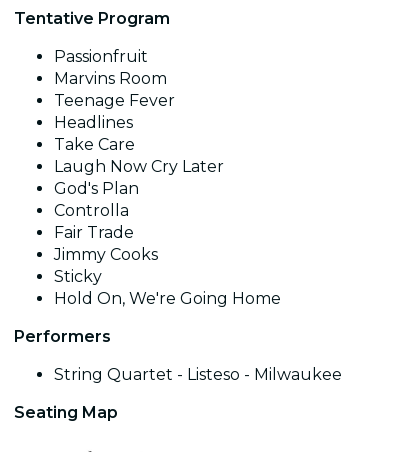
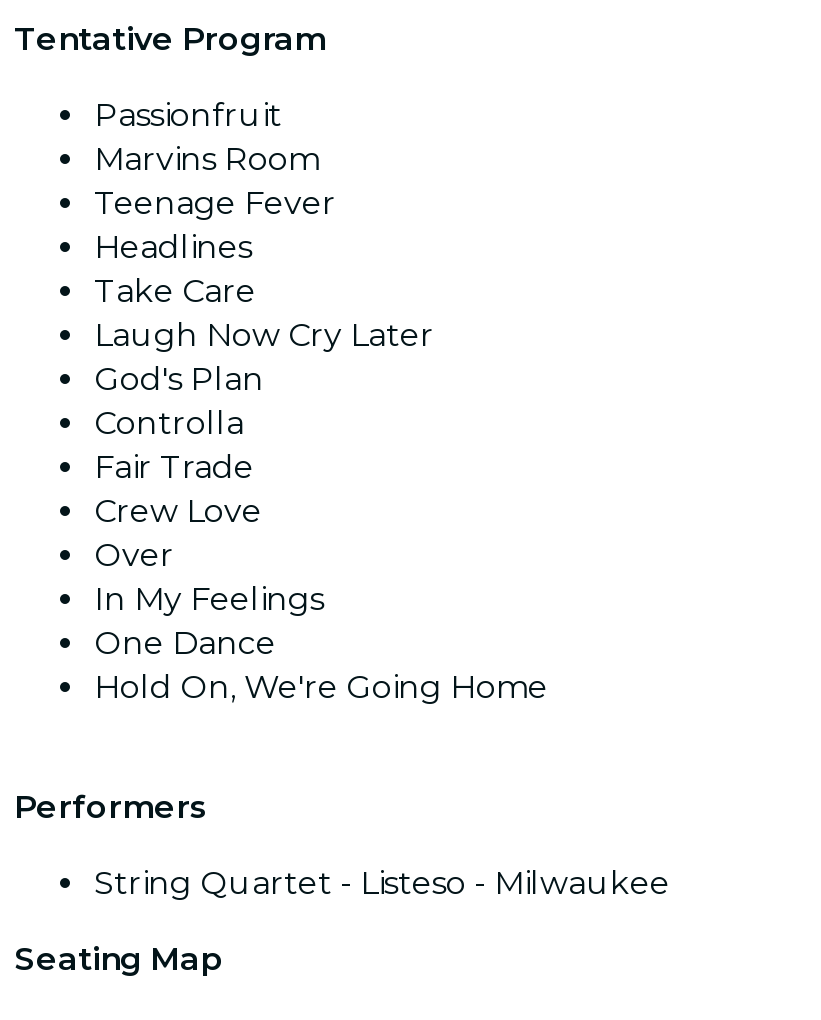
- Jimmy Cooks
- Sticky
+ Crew Love
+ Over
+ In My Feelings
+ One Dance
